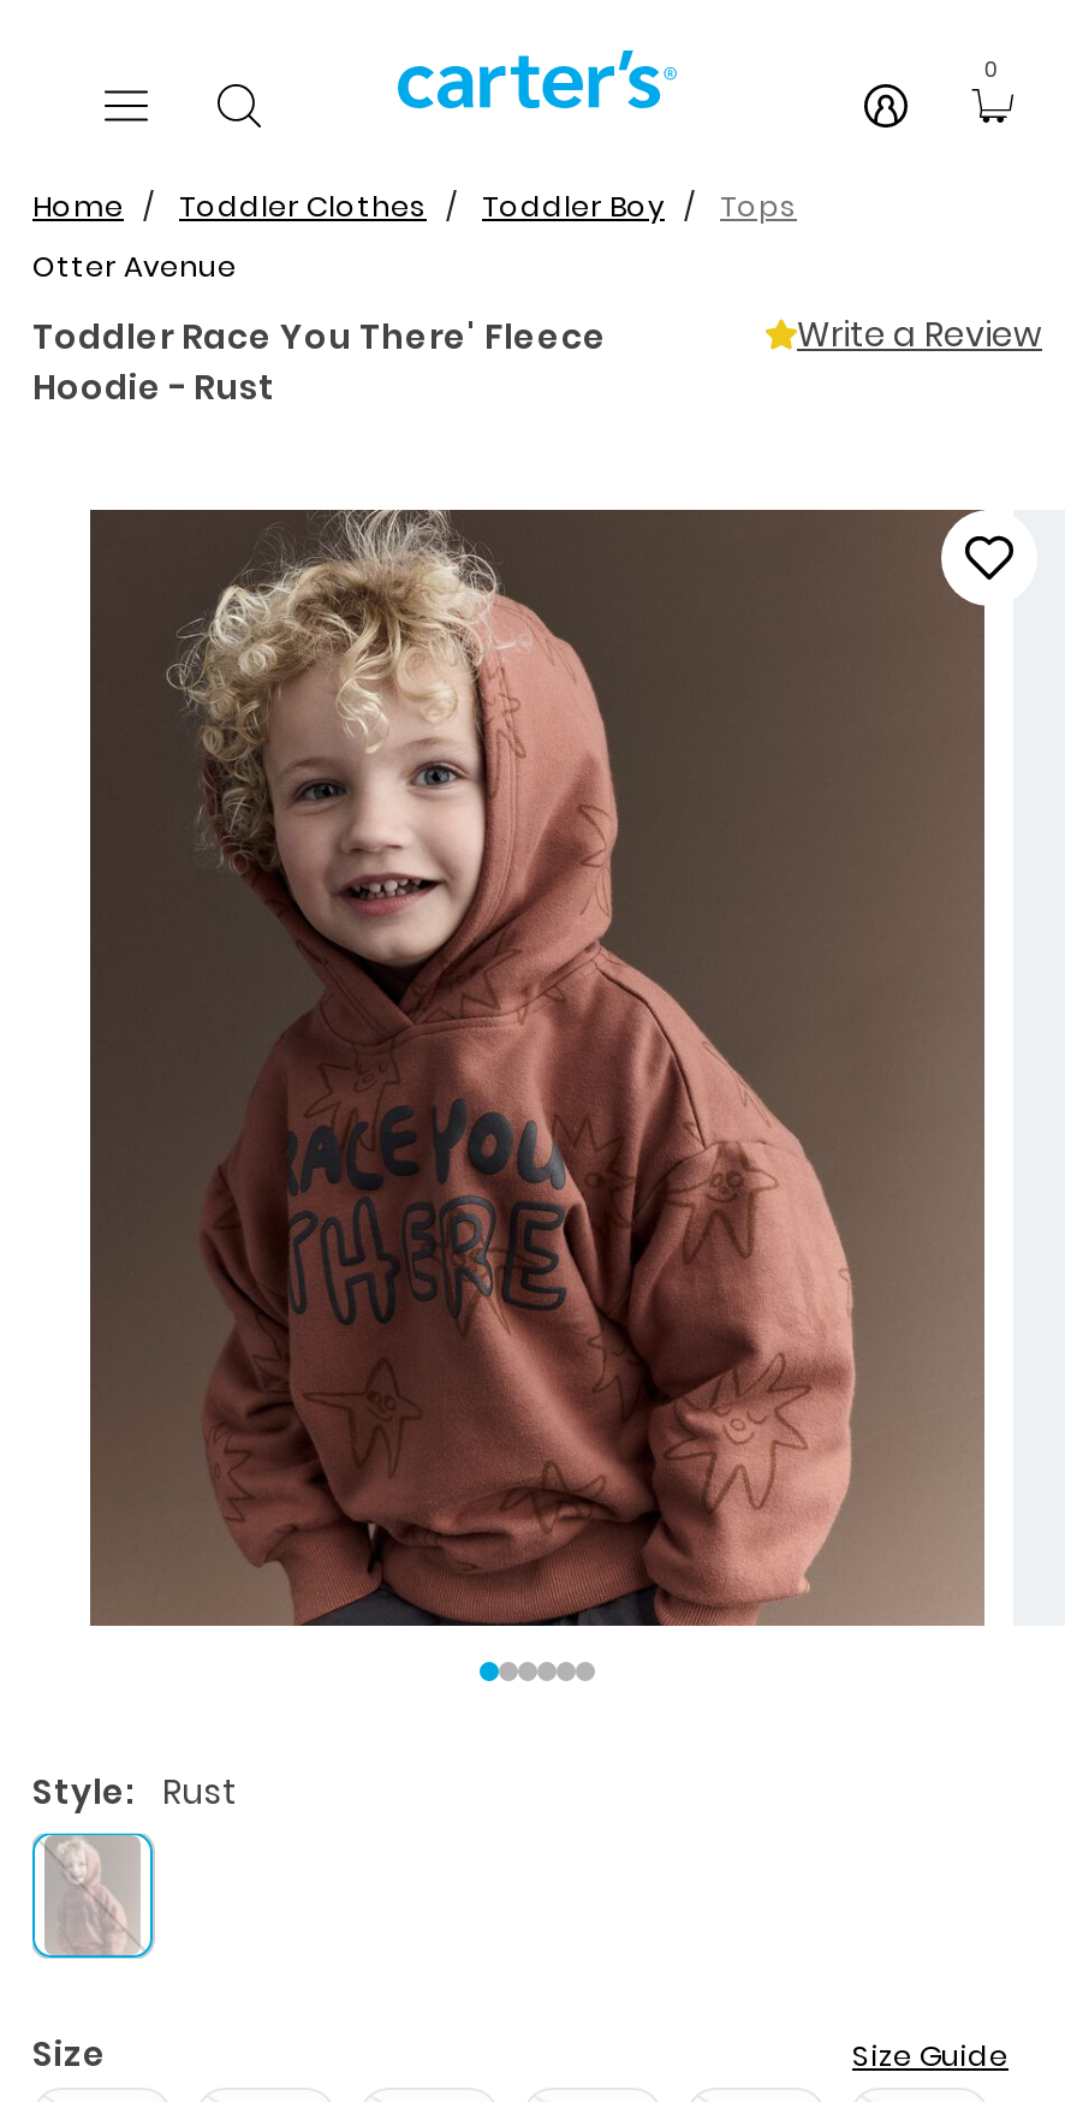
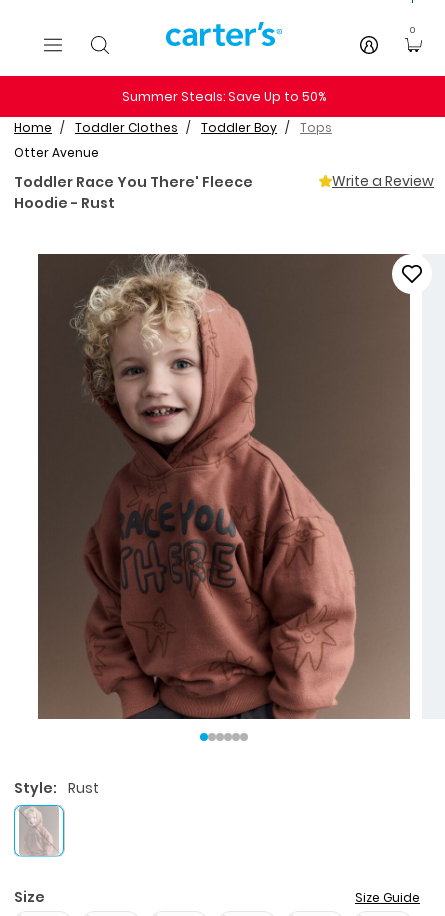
+ Summer Steals: Save Up to 50%
